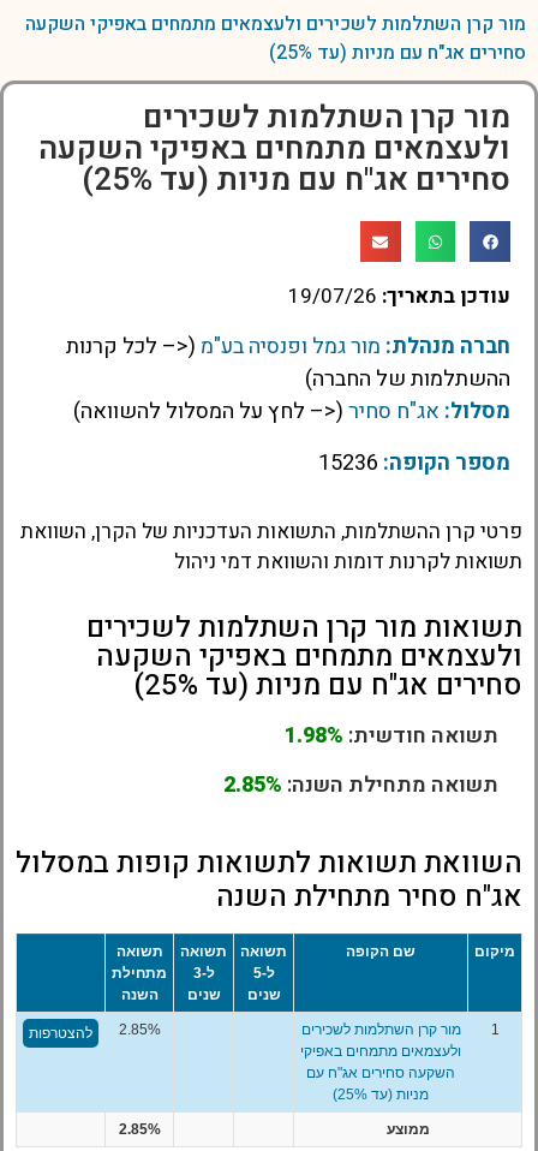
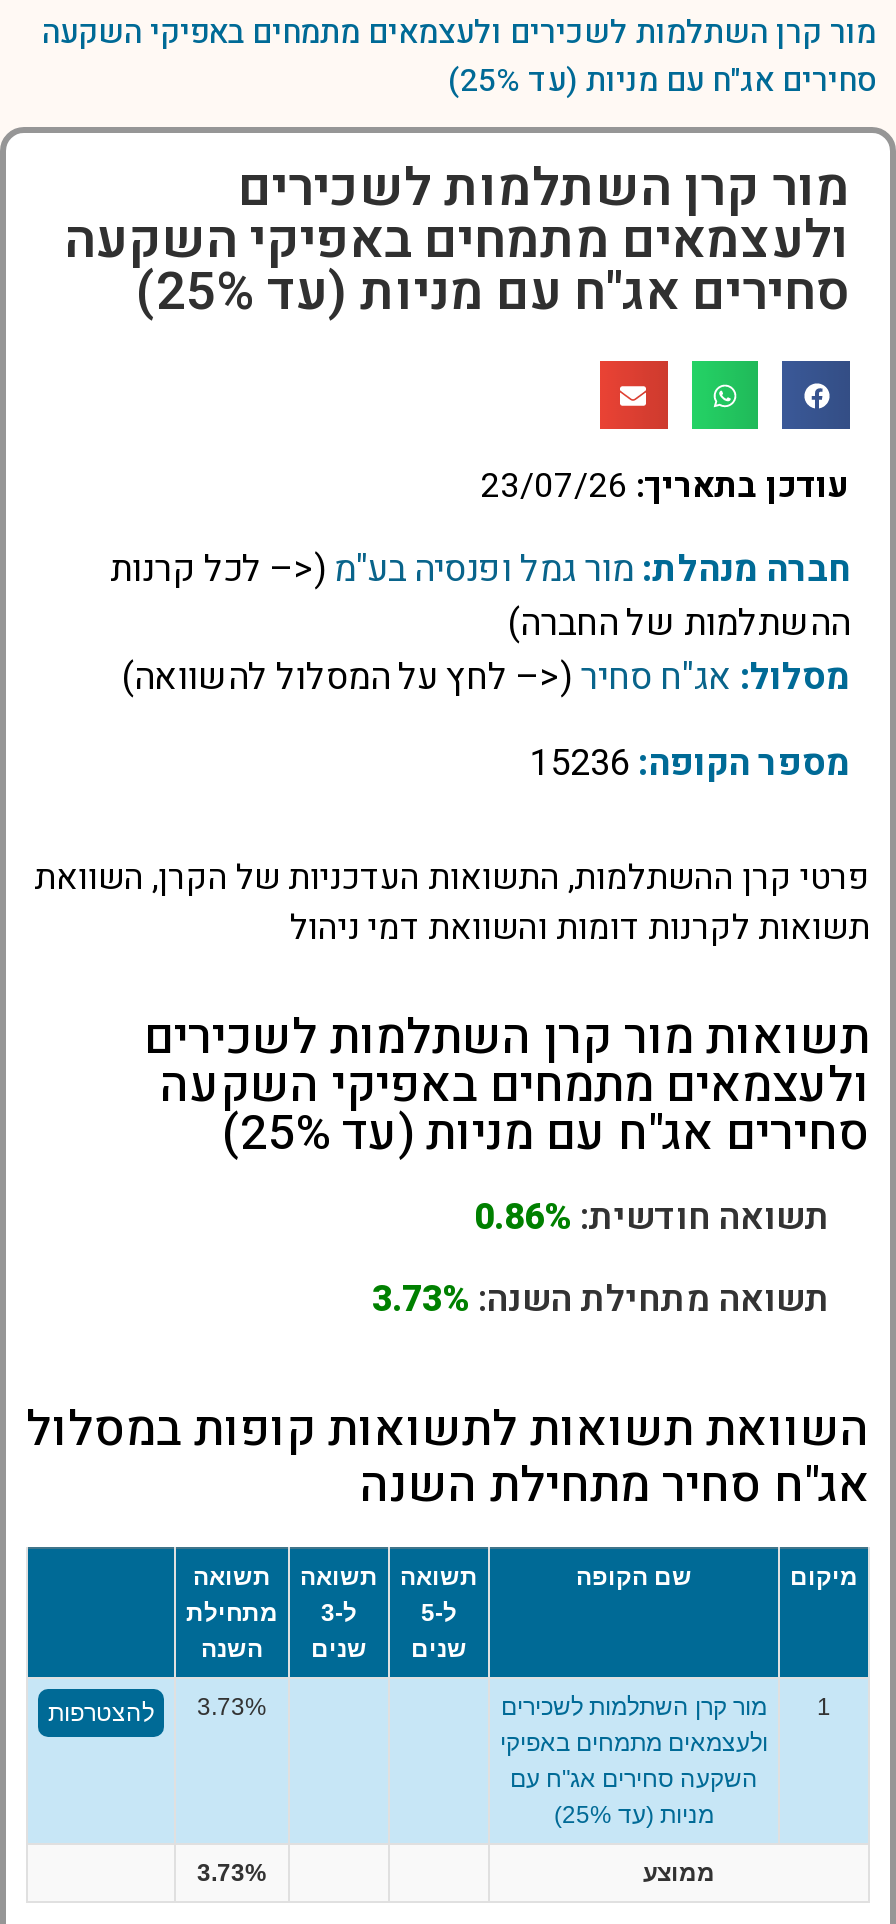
- עודכן בתאריך: 19/07/26
+ עודכן בתאריך: 23/07/26

- תשואה חודשית: 1.98%
+ תשואה חודשית: 0.86%

- תשואה מתחילת השנה: 2.85%
+ תשואה מתחילת השנה: 3.73%

- 2.85% להצטרפות
+ 3.73% להצטרפות

- 2.85%
+ 3.73%
